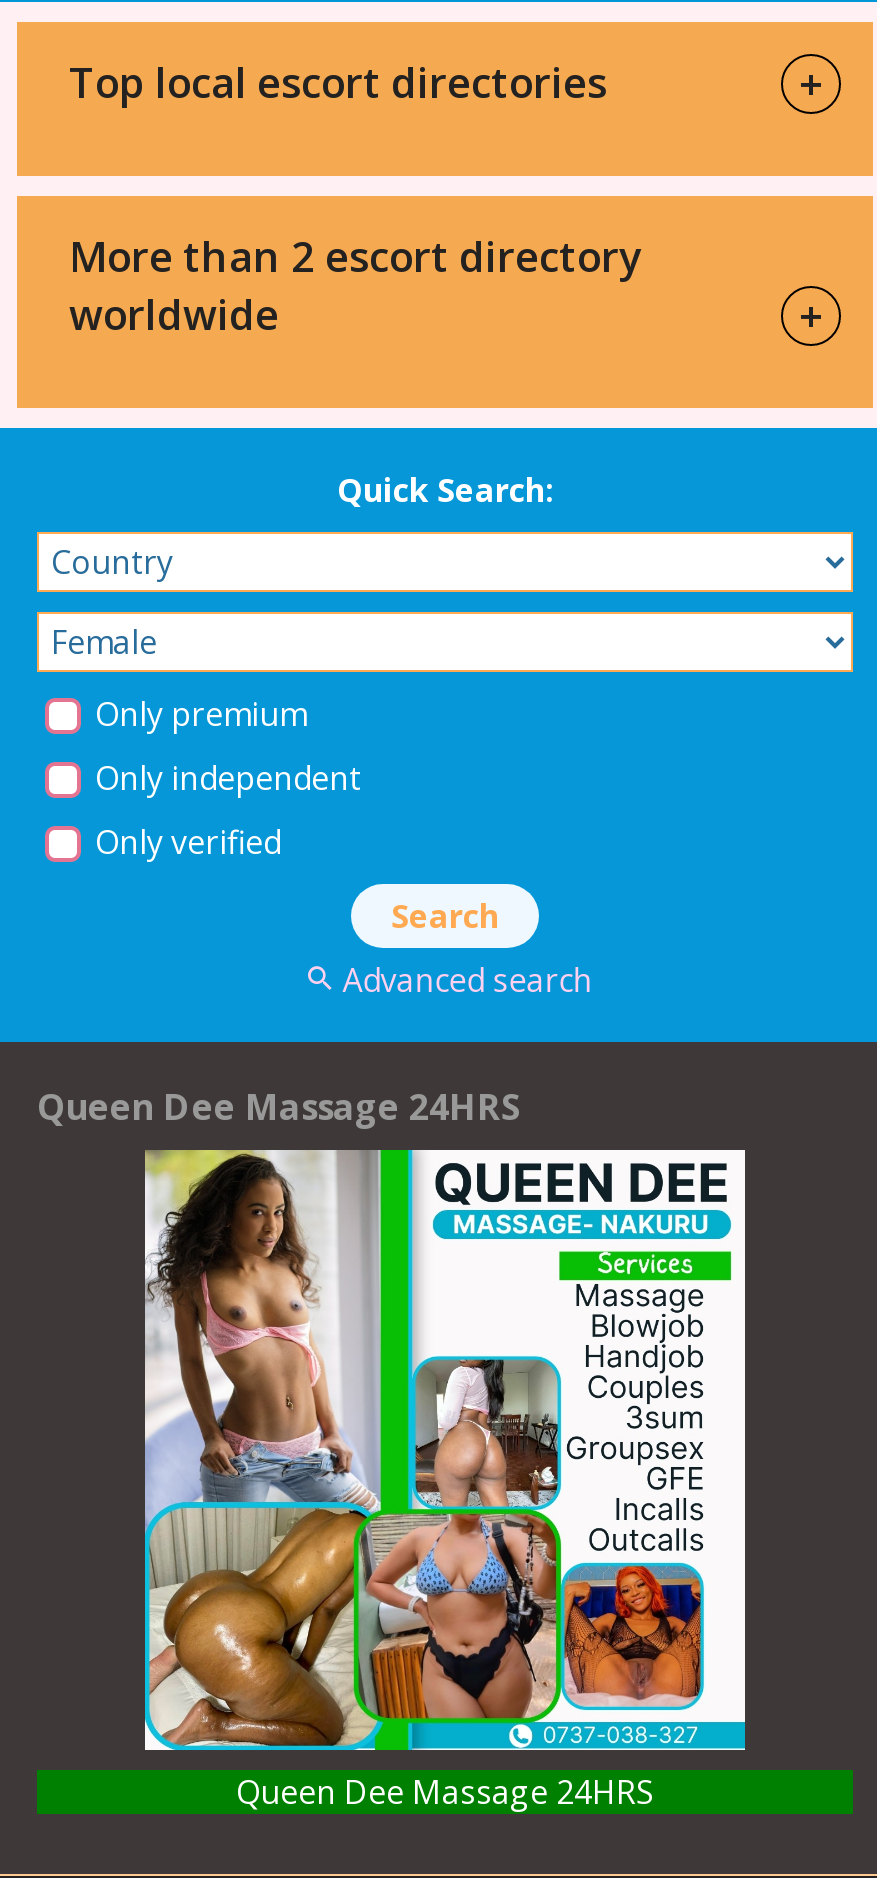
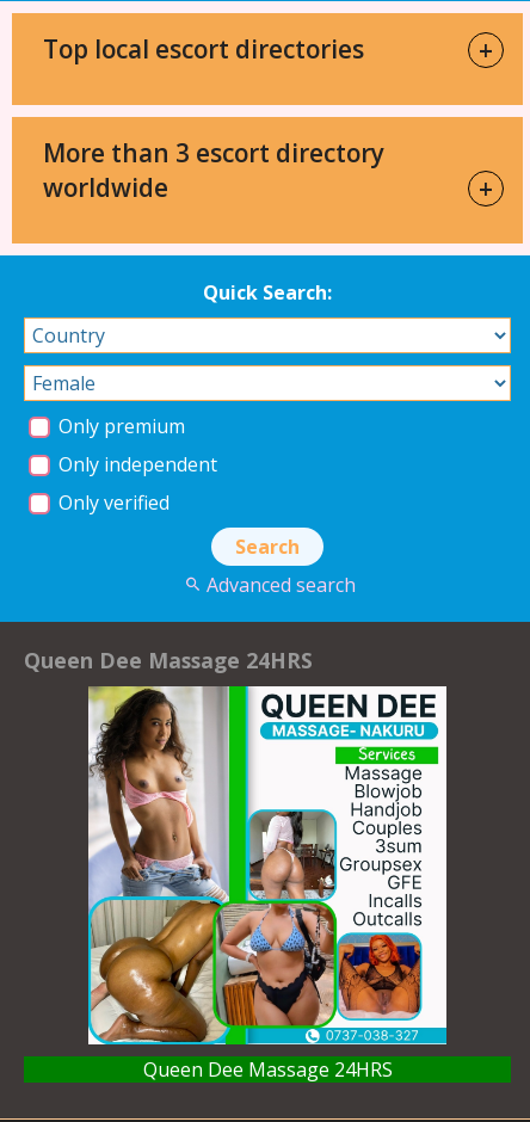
- More than 2 escort directory
+ More than 3 escort directory
